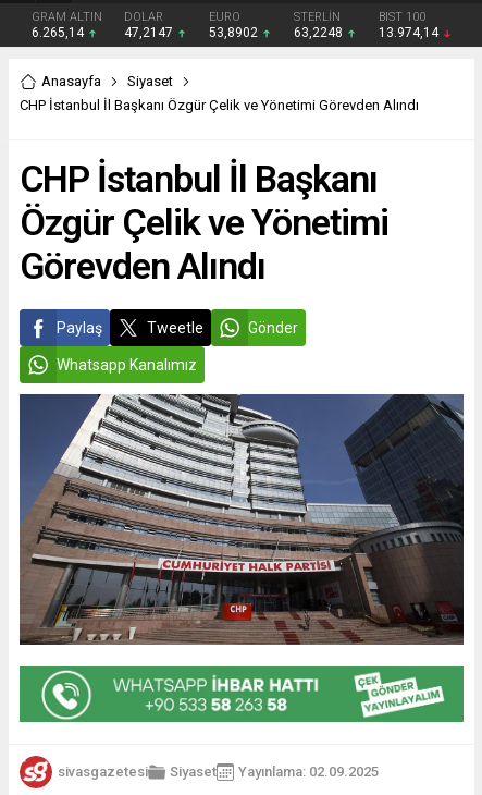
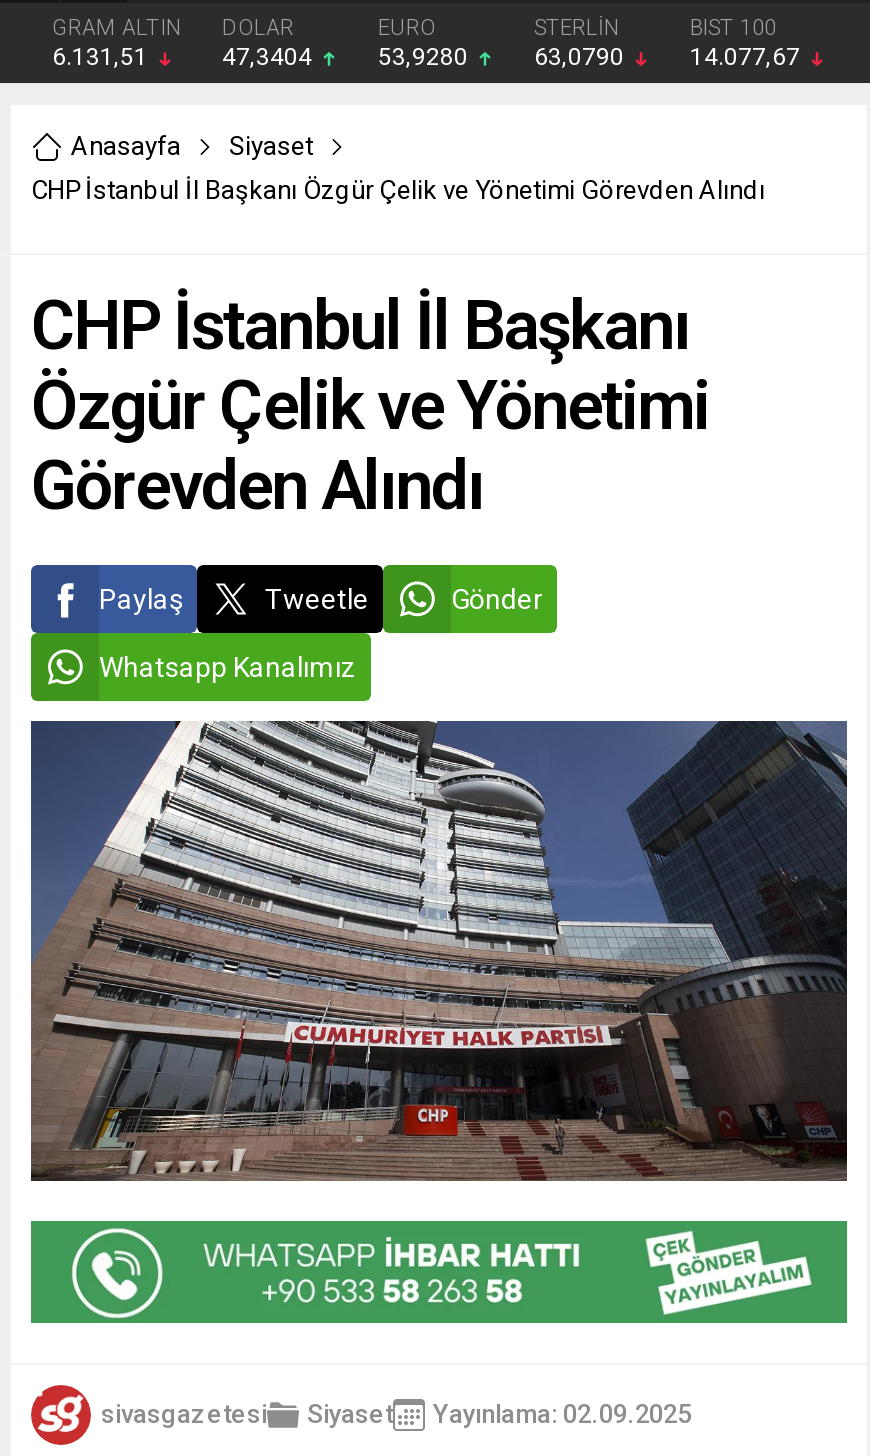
- 6.265,14
+ 6.131,51

- 47,2147
+ 47,3404

- 53,8902
+ 53,9280

- 63,2248
+ 63,0790

- 13.974,14
+ 14.077,67
